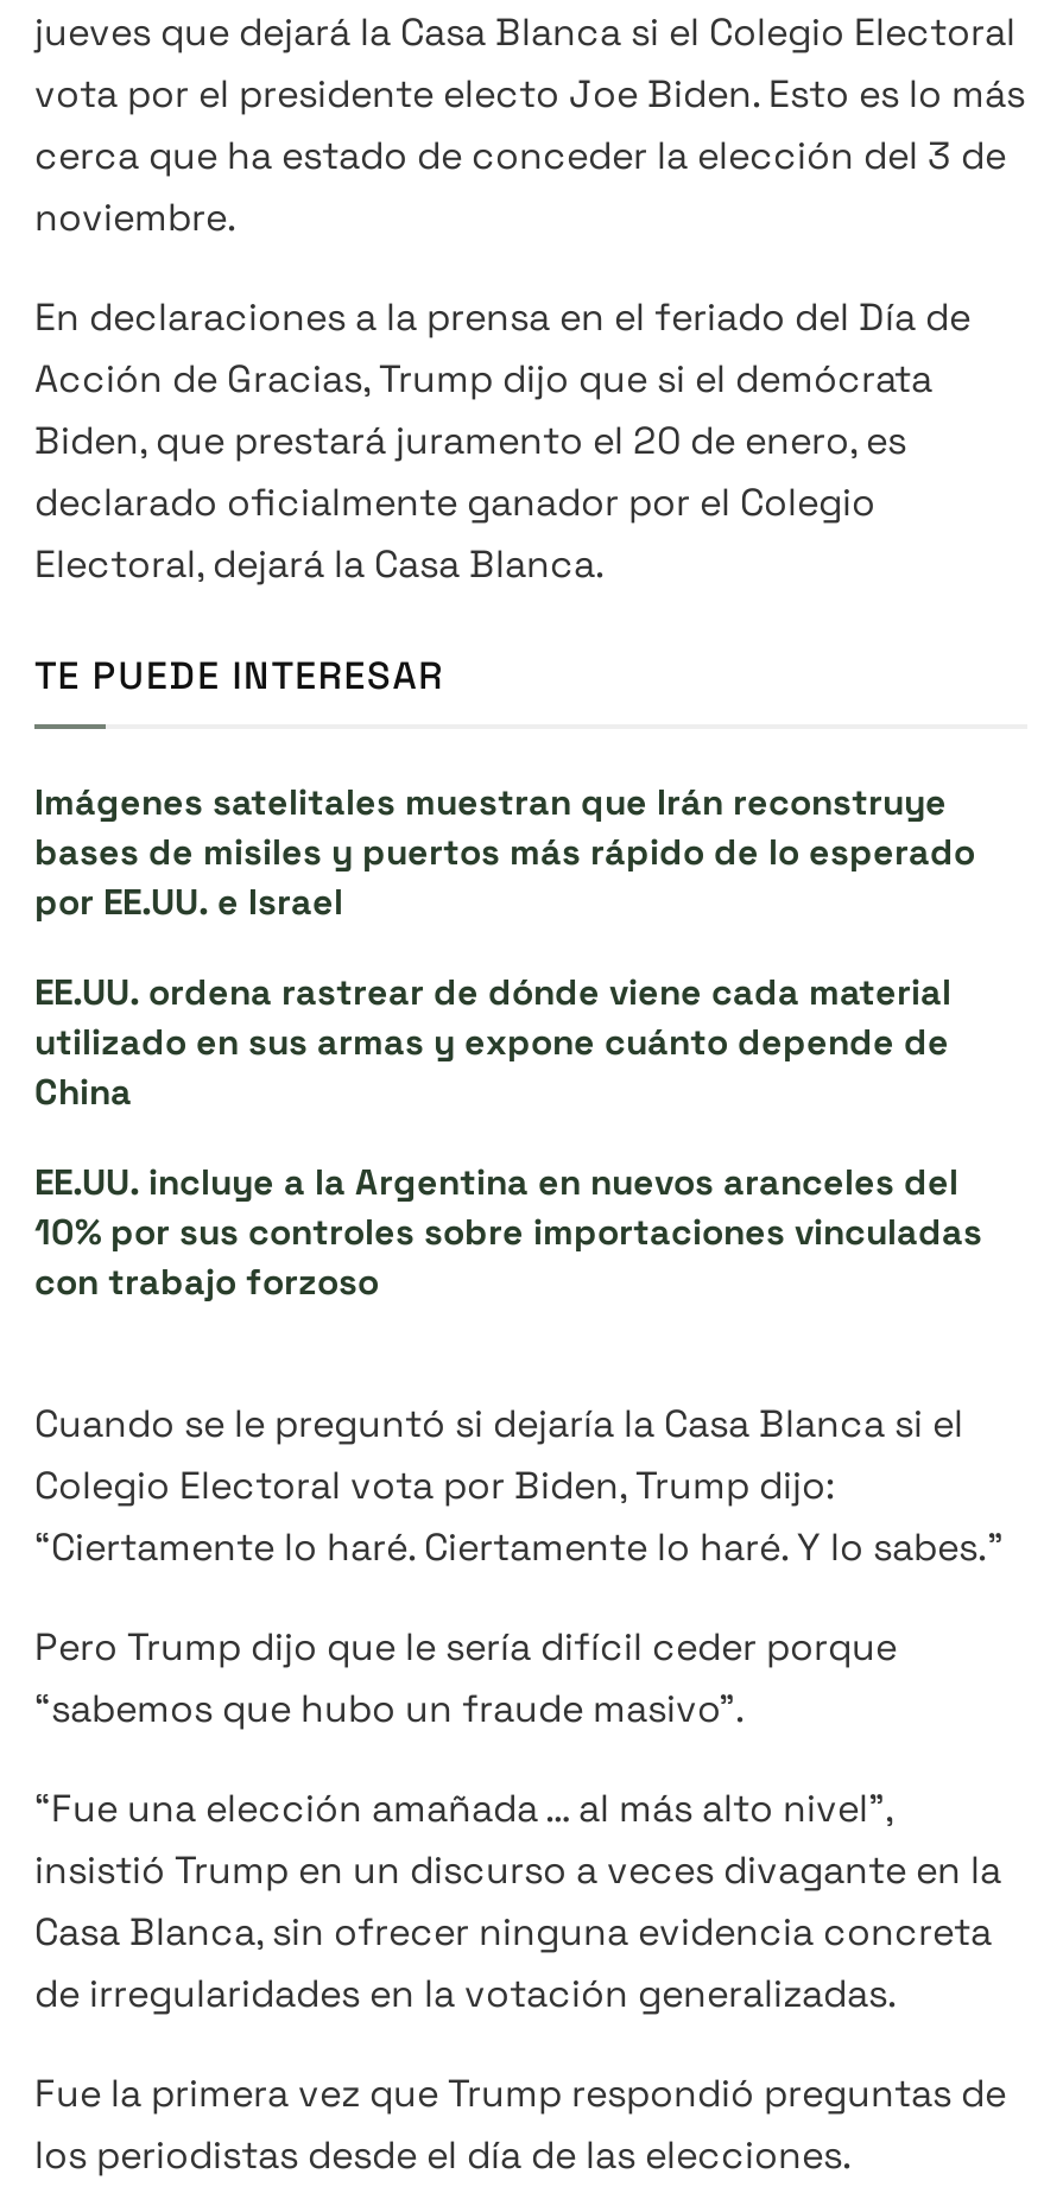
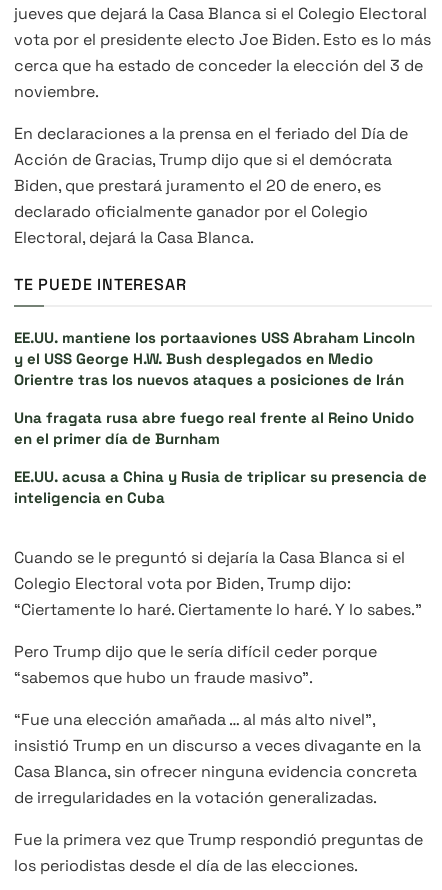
- Imágenes satelitales muestran que Irán reconstruye
- bases de misiles y puertos más rápido de lo esperado
- por EE.UU. e Israel
+ EE.UU. mantiene los portaaviones USS Abraham Lincoln
+ y el USS George H.W. Bush desplegados en Medio
+ Orientre tras los nuevos ataques a posiciones de Irán

- EE.UU. ordena rastrear de dónde viene cada material
- utilizado en sus armas y expone cuánto depende de
- China
+ Una fragata rusa abre fuego real frente al Reino Unido
+ en el primer día de Burnham

- EE.UU. incluye a la Argentina en nuevos aranceles del
- 10% por sus controles sobre importaciones vinculadas
- con trabajo forzoso
+ EE.UU. acusa a China y Rusia de triplicar su presencia de
+ inteligencia en Cuba
